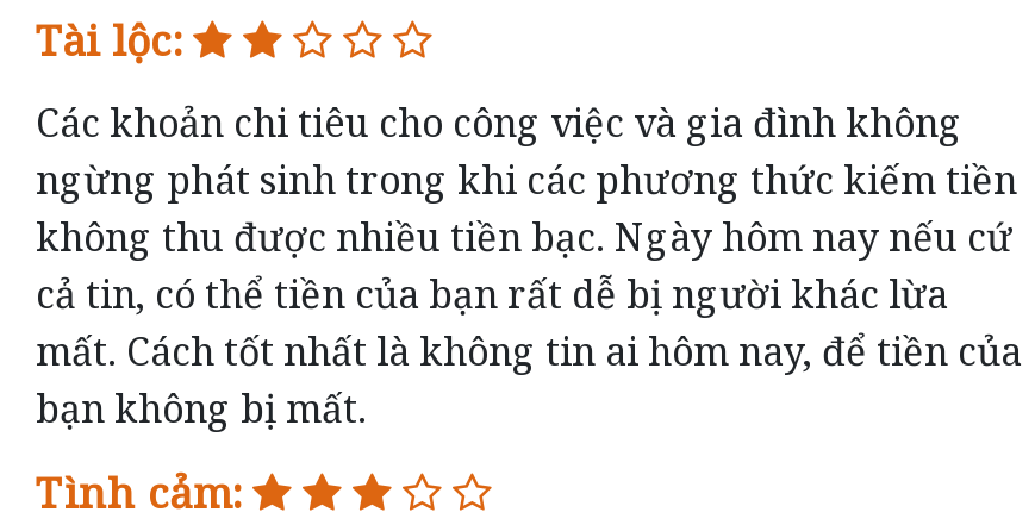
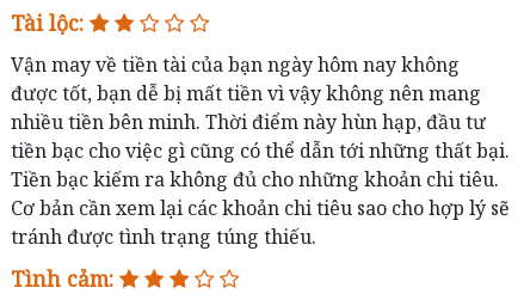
- Các khoản chi tiêu cho công việc và gia đình không
- ngừng phát sinh trong khi các phương thức kiếm tiền
- không thu được nhiều tiền bạc. Ngày hôm nay nếu cứ
- cả tin, có thể tiền của bạn rất dễ bị người khác lừa
- mất. Cách tốt nhất là không tin ai hôm nay, để tiền của
- bạn không bị mất.
+ Vận may về tiền tài của bạn ngày hôm nay không
+ được tốt, bạn dễ bị mất tiền vì vậy không nên mang
+ nhiều tiền bên minh. Thời điểm này hùn hạp, đầu tư
+ tiền bạc cho việc gì cũng có thể dẫn tới những thất bại.
+ Tiền bạc kiếm ra không đủ cho những khoản chi tiêu.
+ Cơ bản cần xem lại các khoản chi tiêu sao cho hợp lý sẽ
+ tránh được tình trạng túng thiếu.
